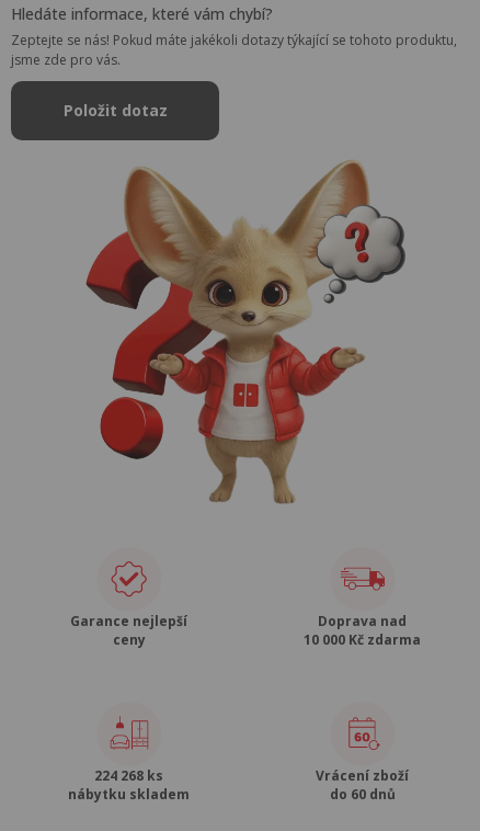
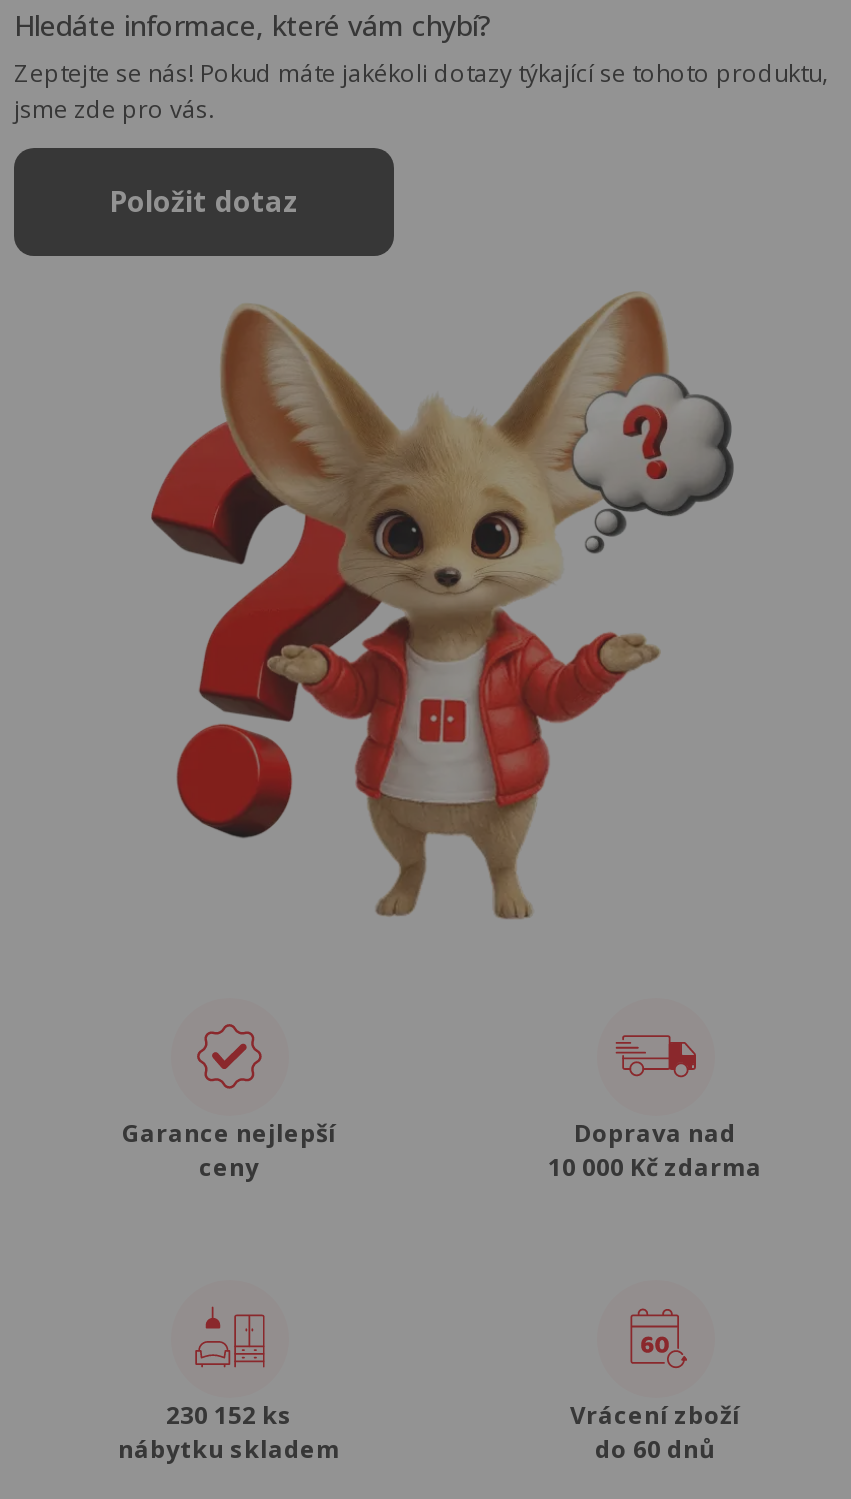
- 224 268 ks
+ 230 152 ks
